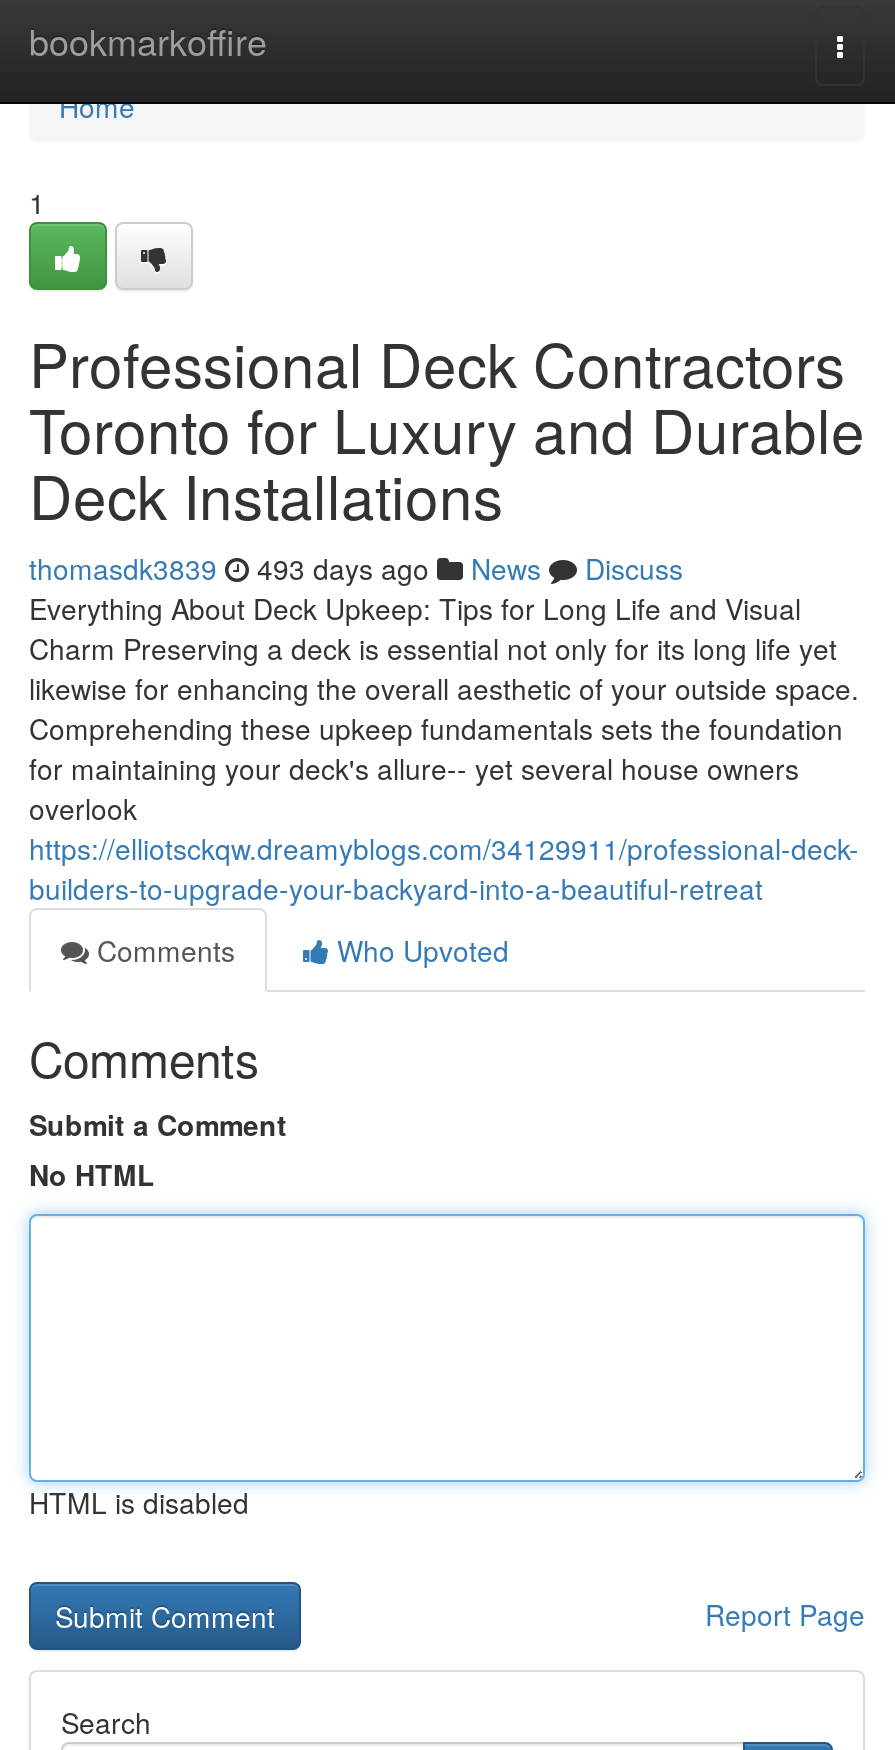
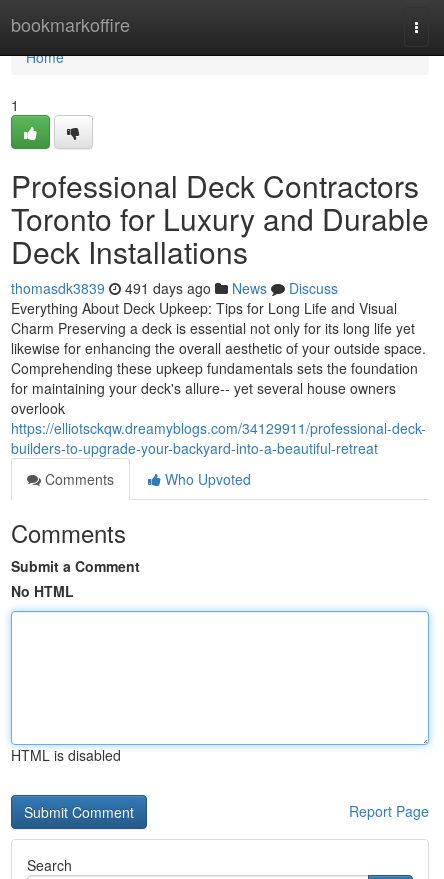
- thomasdk3839 493 days ago News Discuss
+ thomasdk3839 491 days ago News Discuss
